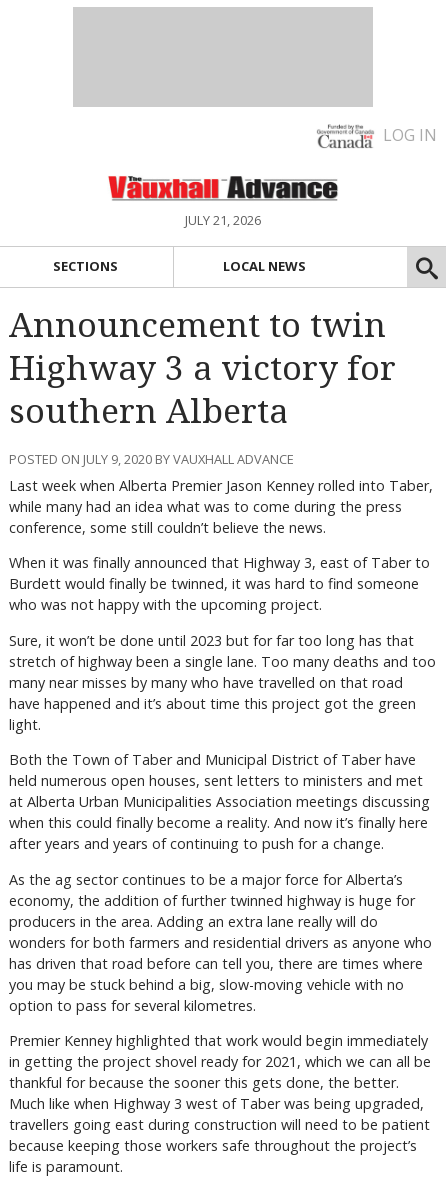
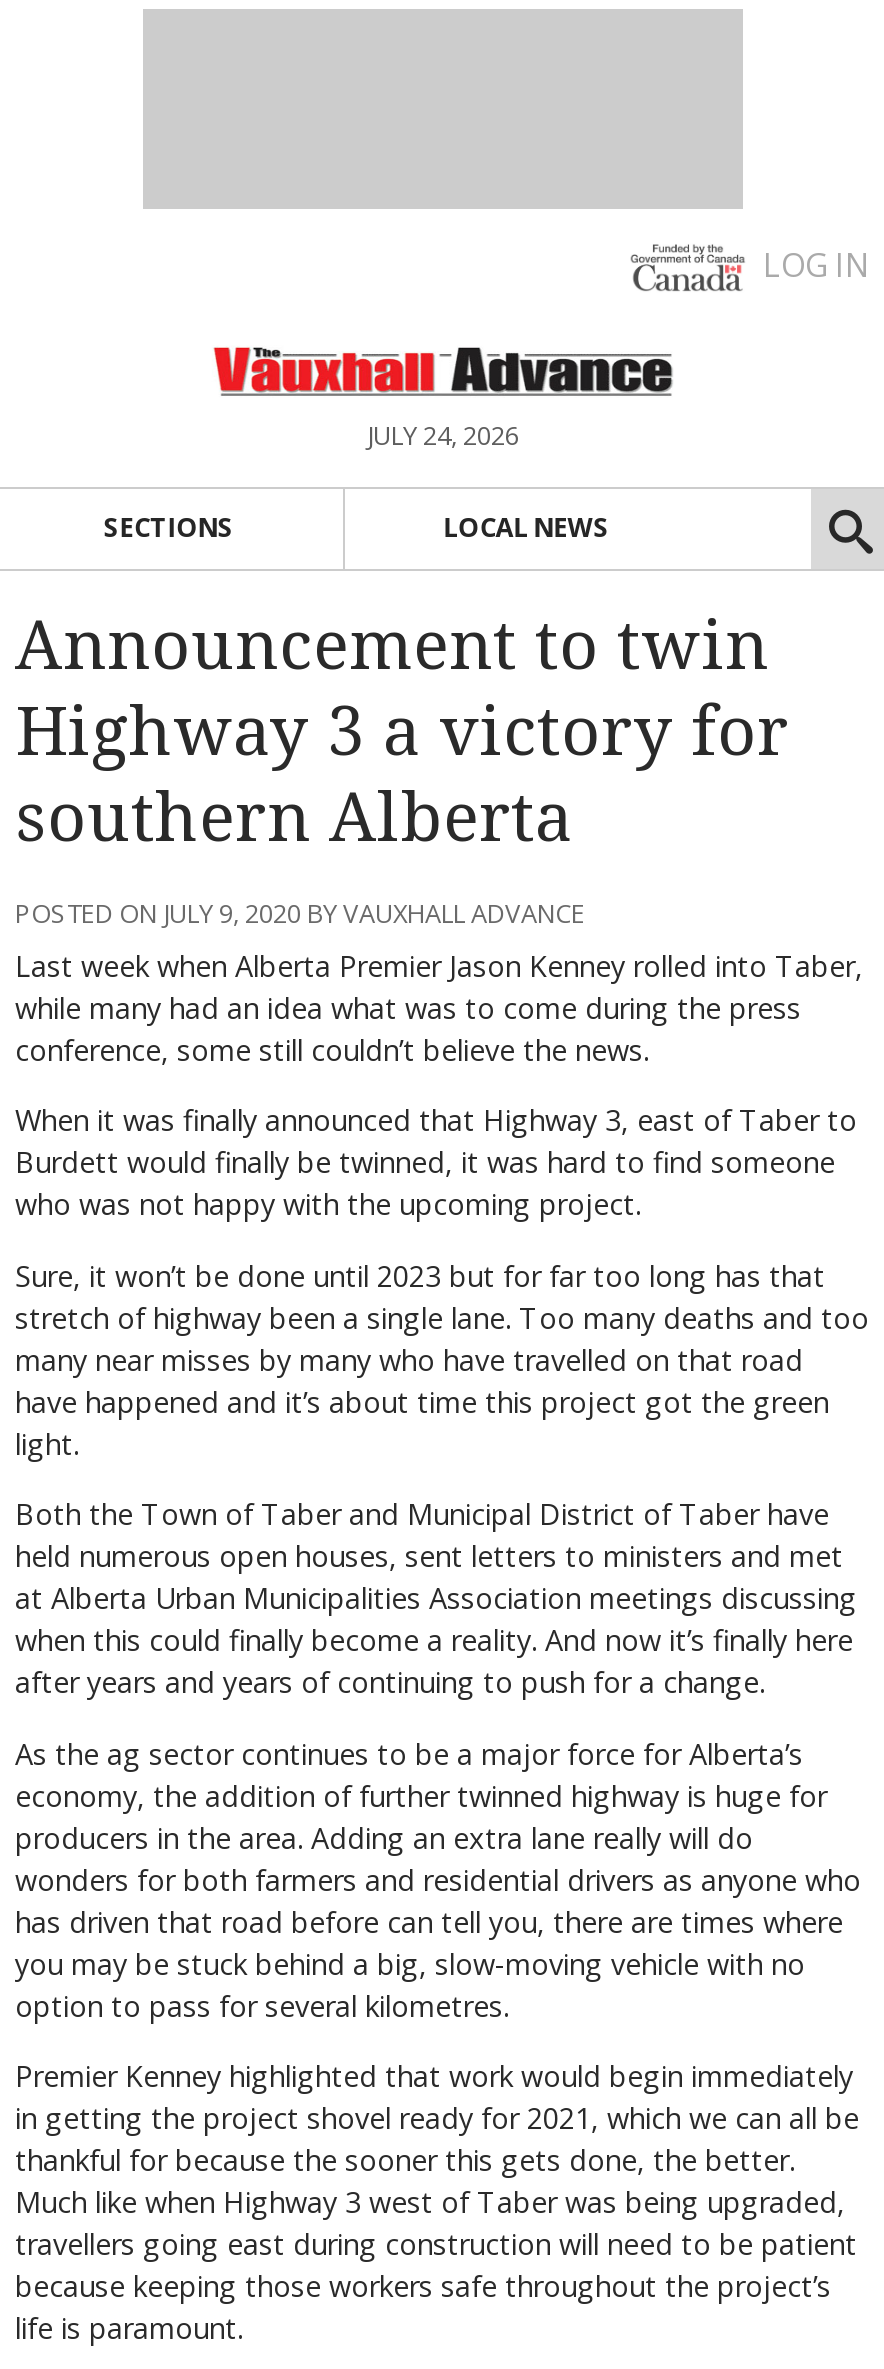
- JULY 21, 2026
+ JULY 24, 2026
